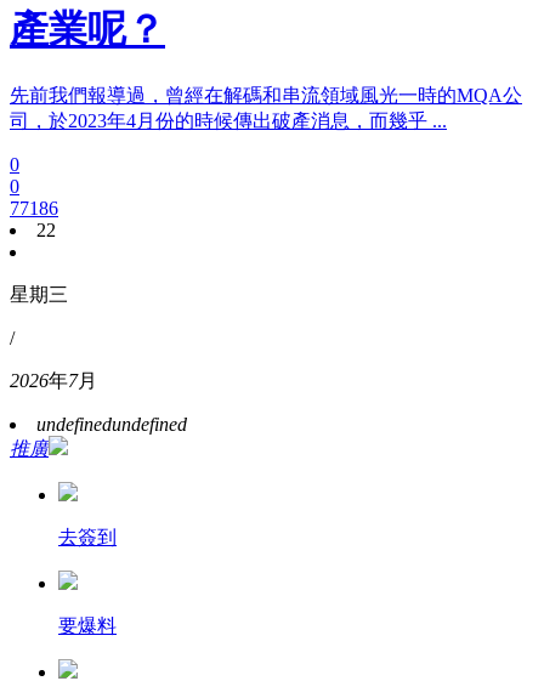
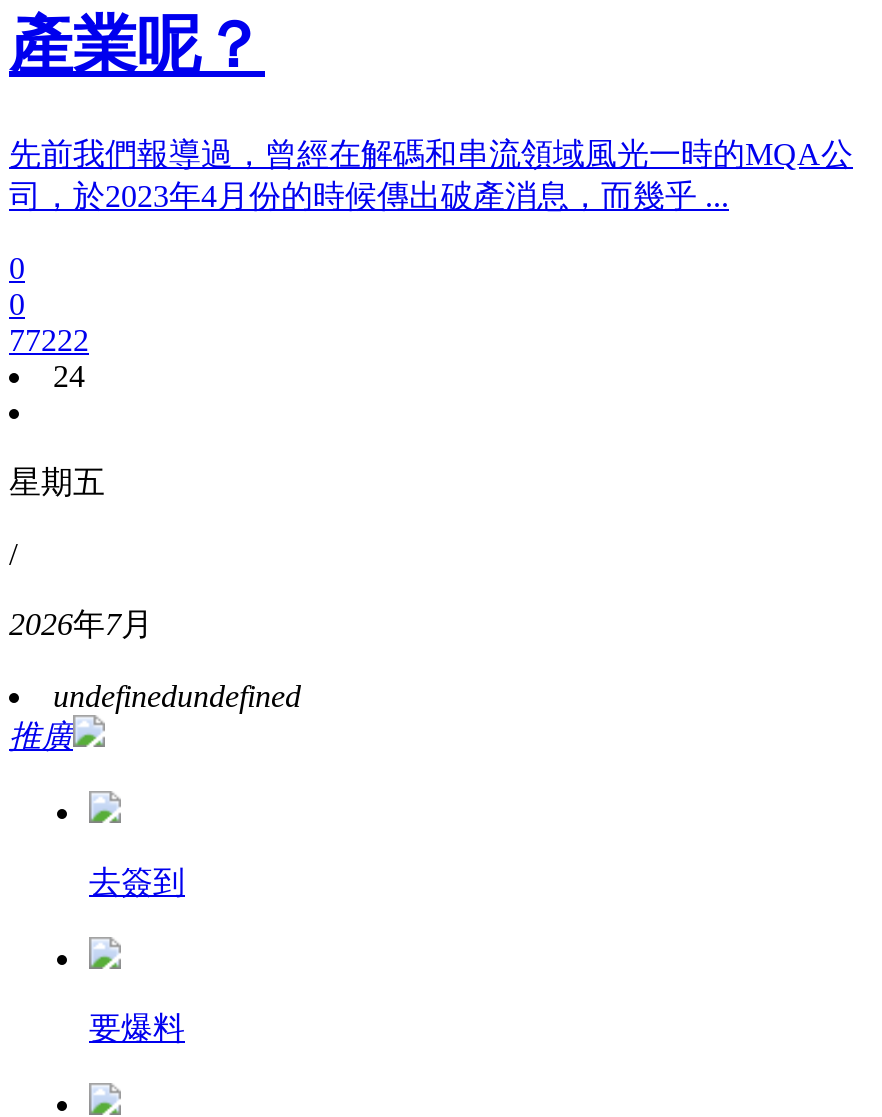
- 77186
+ 77222

- 22
+ 24

- 星期三
+ 星期五
